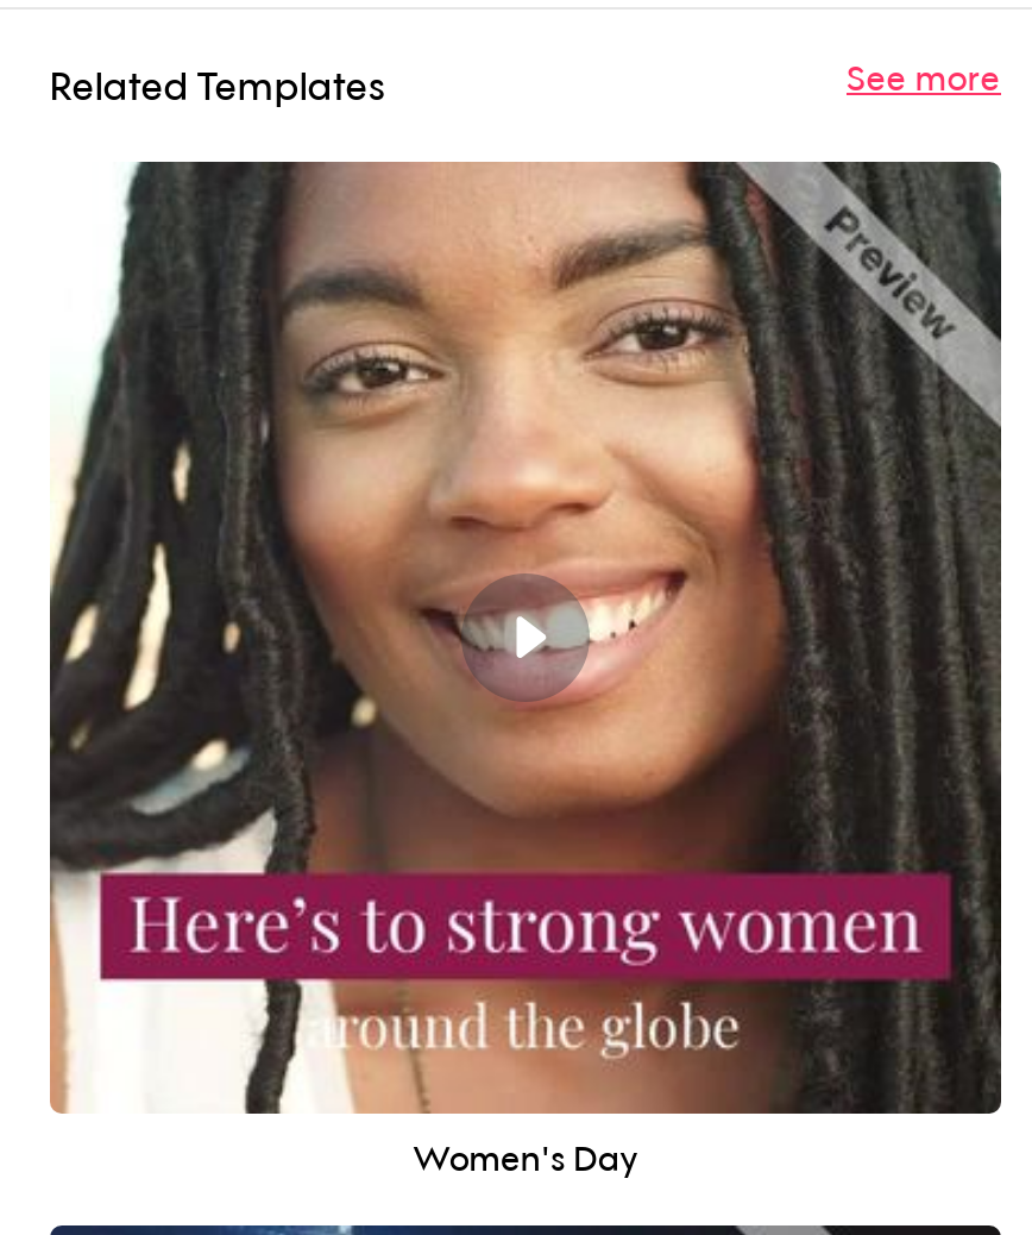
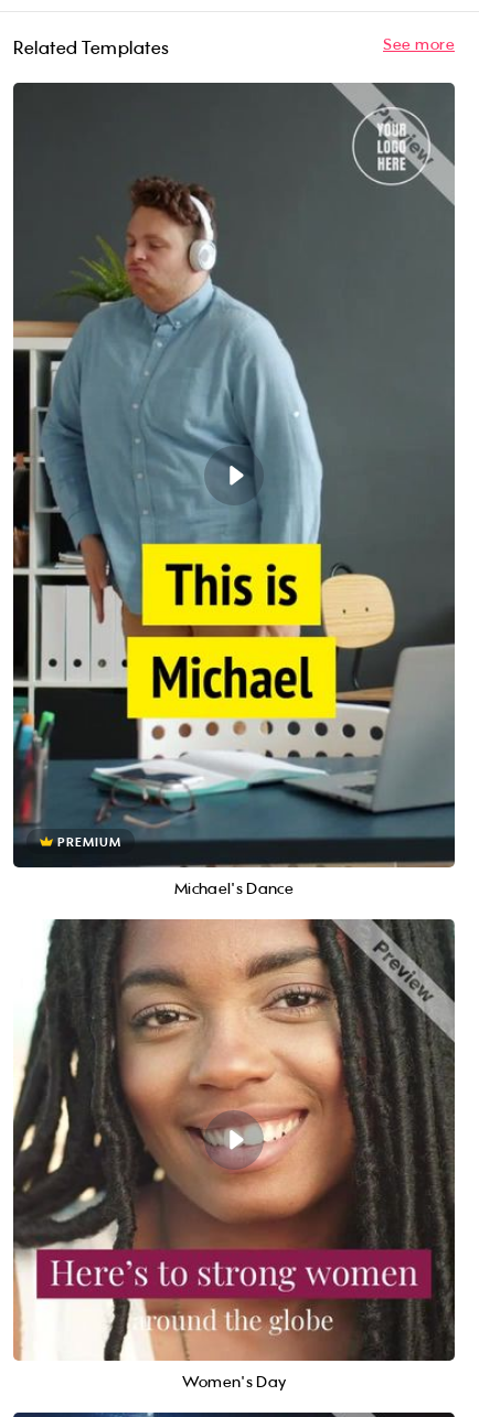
+ [image]
+ PREMIUM
+ Michael's Dance
